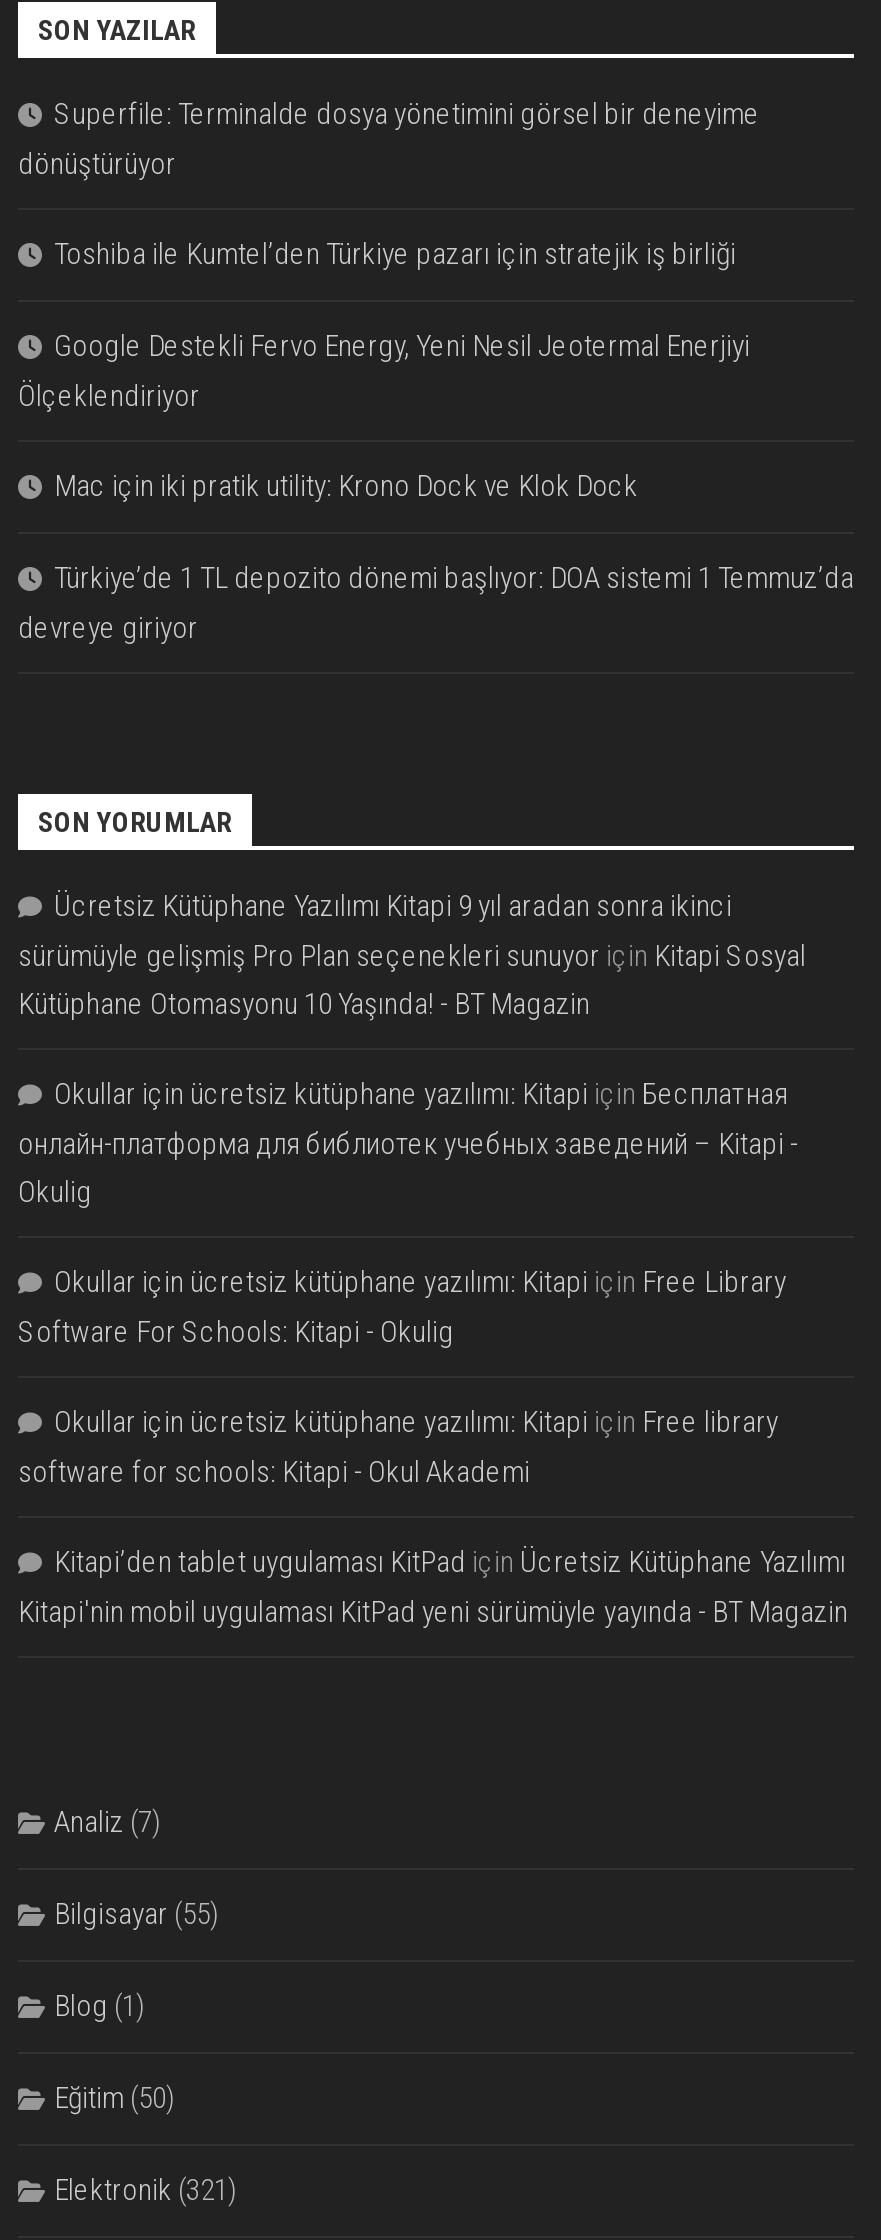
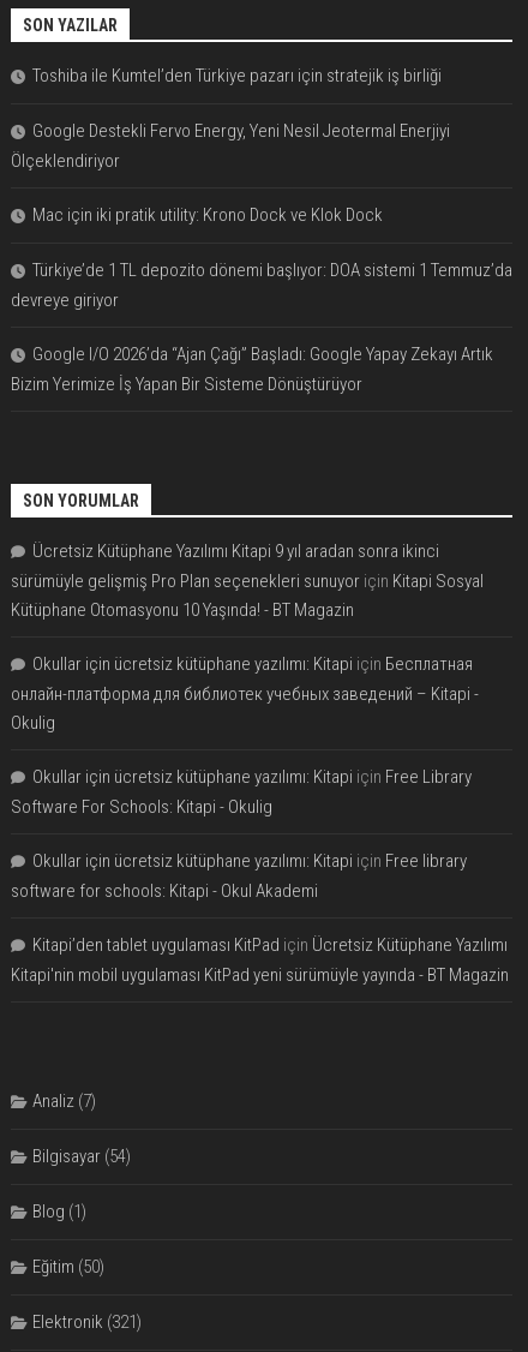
- Superfile: Terminalde dosya yönetimini görsel bir deneyime
- dönüştürüyor

moved up: Toshiba ile Kumtel’den Türkiye pazarı için stratejik iş birliği | Google Destekli Fervo Energy, Yeni Nesil Jeotermal Enerjiyi | Ölçeklendiriyor | Mac için iki pratik utility: Krono Dock ve Klok Dock | Türkiye’de 1 TL depozito dönemi başlıyor: DOA sistemi 1 Temmuz’da | devreye giriyor

+ Google I/O 2026’da “Ajan Çağı” Başladı: Google Yapay Zekayı Artık
+ Bizim Yerimize İş Yapan Bir Sisteme Dönüştürüyor

- Bilgisayar (55)
+ Bilgisayar (54)
